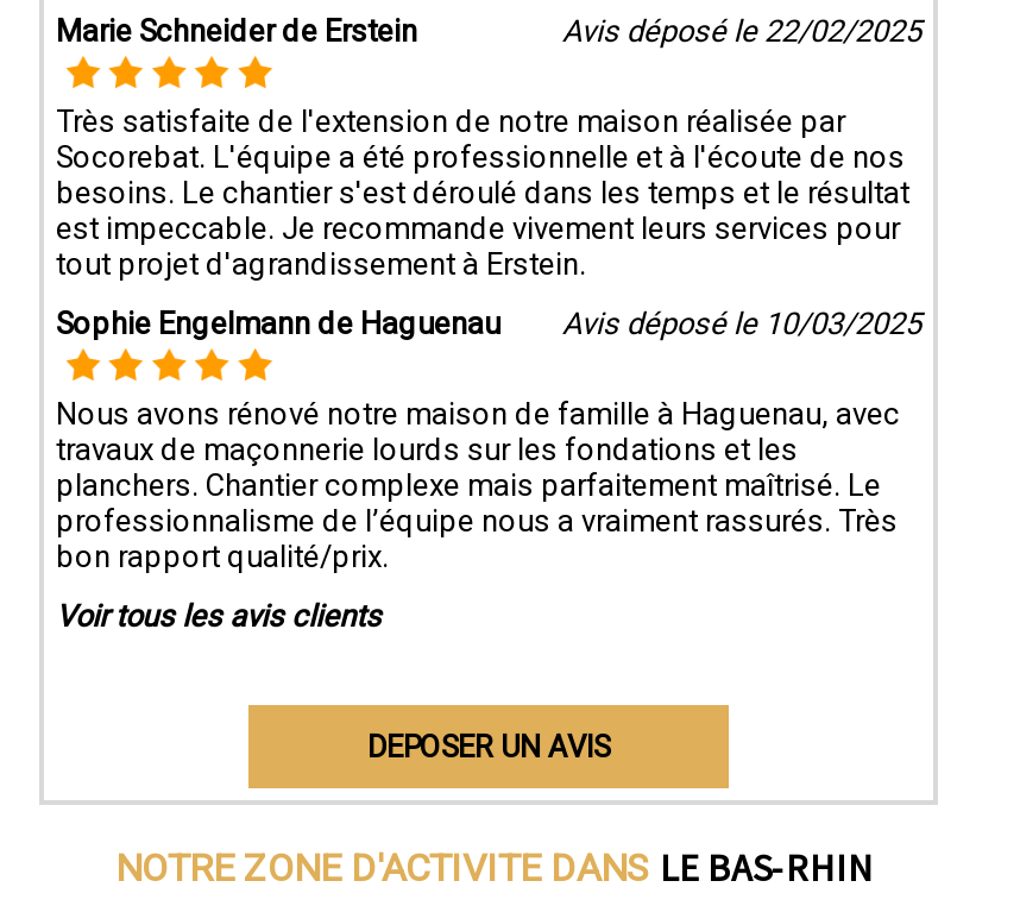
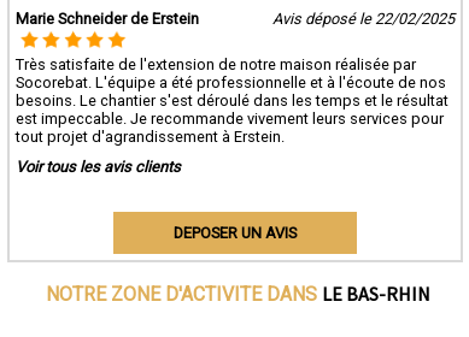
- Sophie Engelmann de Haguenau
- Avis déposé le 10/03/2025
- Nous avons rénové notre maison de famille à Haguenau, avec
- travaux de maçonnerie lourds sur les fondations et les
- planchers. Chantier complexe mais parfaitement maîtrisé. Le
- professionnalisme de l’équipe nous a vraiment rassurés. Très
- bon rapport qualité/prix.
